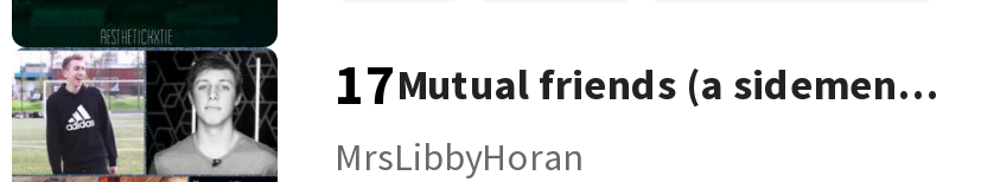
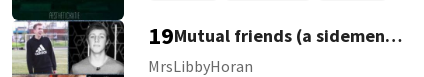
- 17Mutual friends (a sidemen
+ 19Mutual friends (a sidemen
